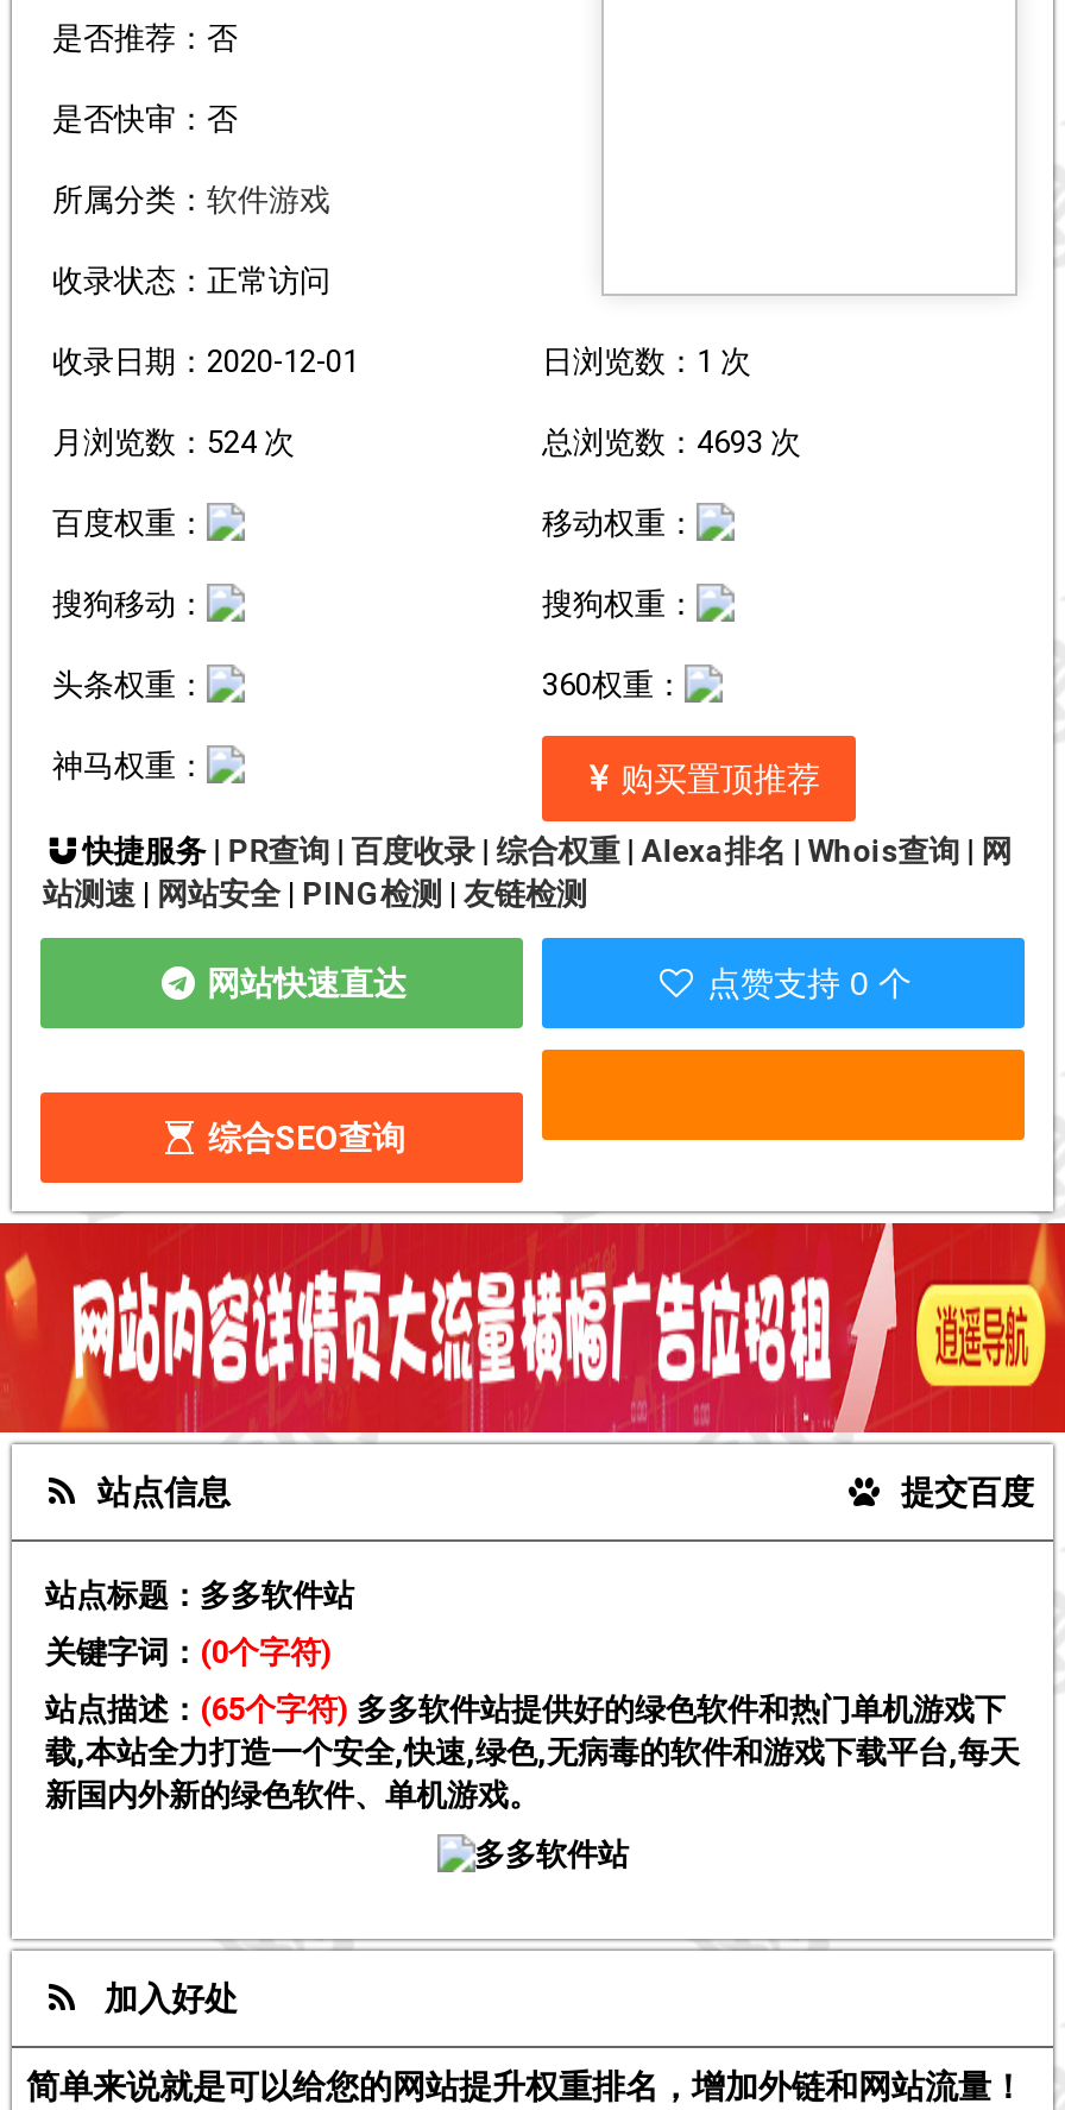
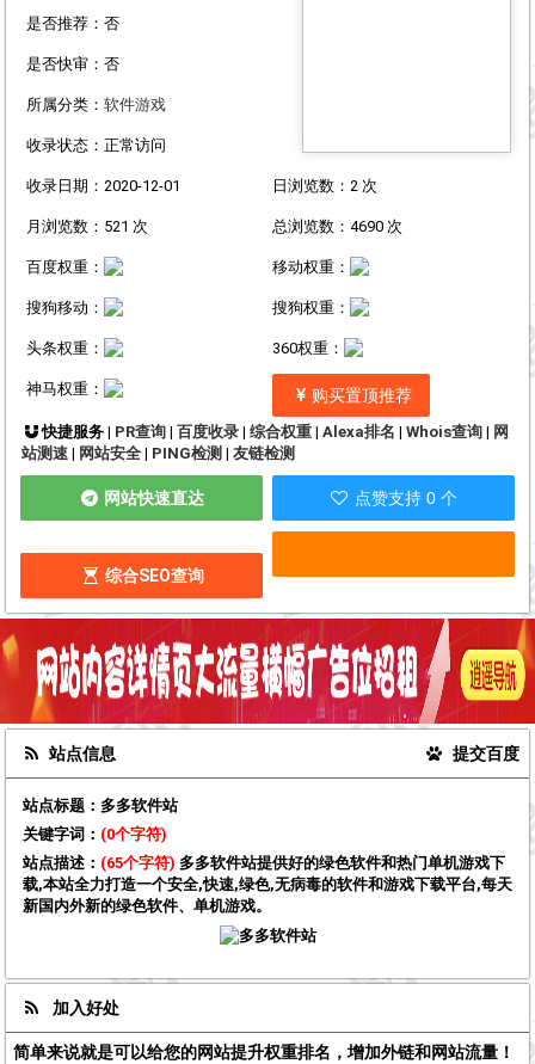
- 日浏览数：1 次
+ 日浏览数：2 次

- 月浏览数：524 次
+ 月浏览数：521 次

- 总浏览数：4693 次
+ 总浏览数：4690 次
